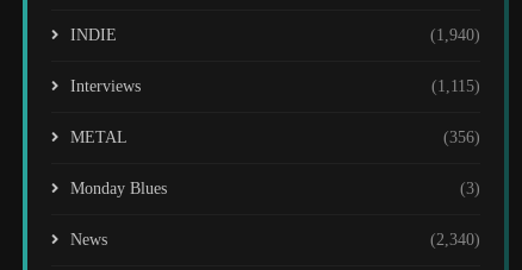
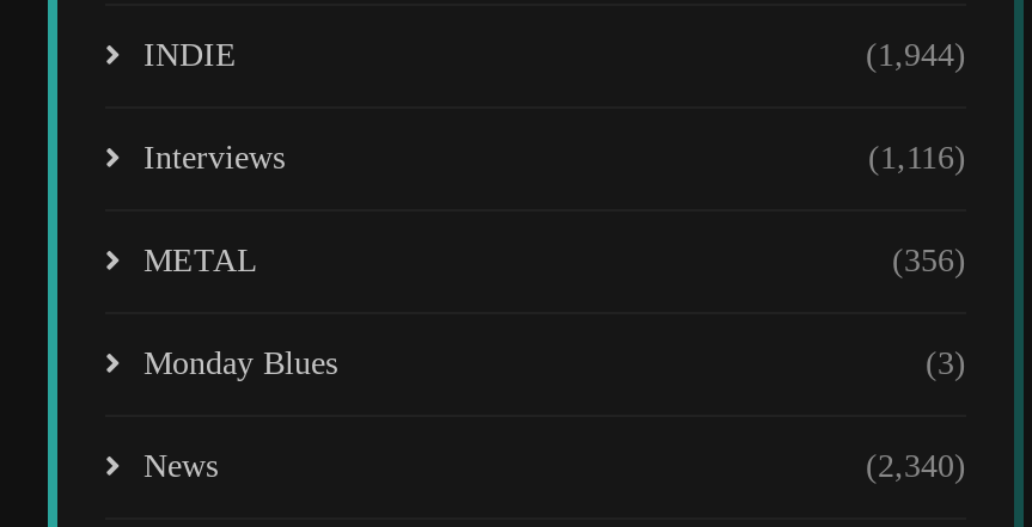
- (1,940)
+ (1,944)

- (1,115)
+ (1,116)
